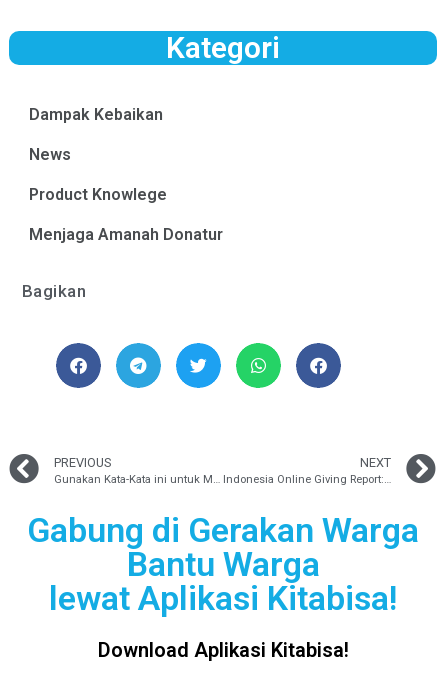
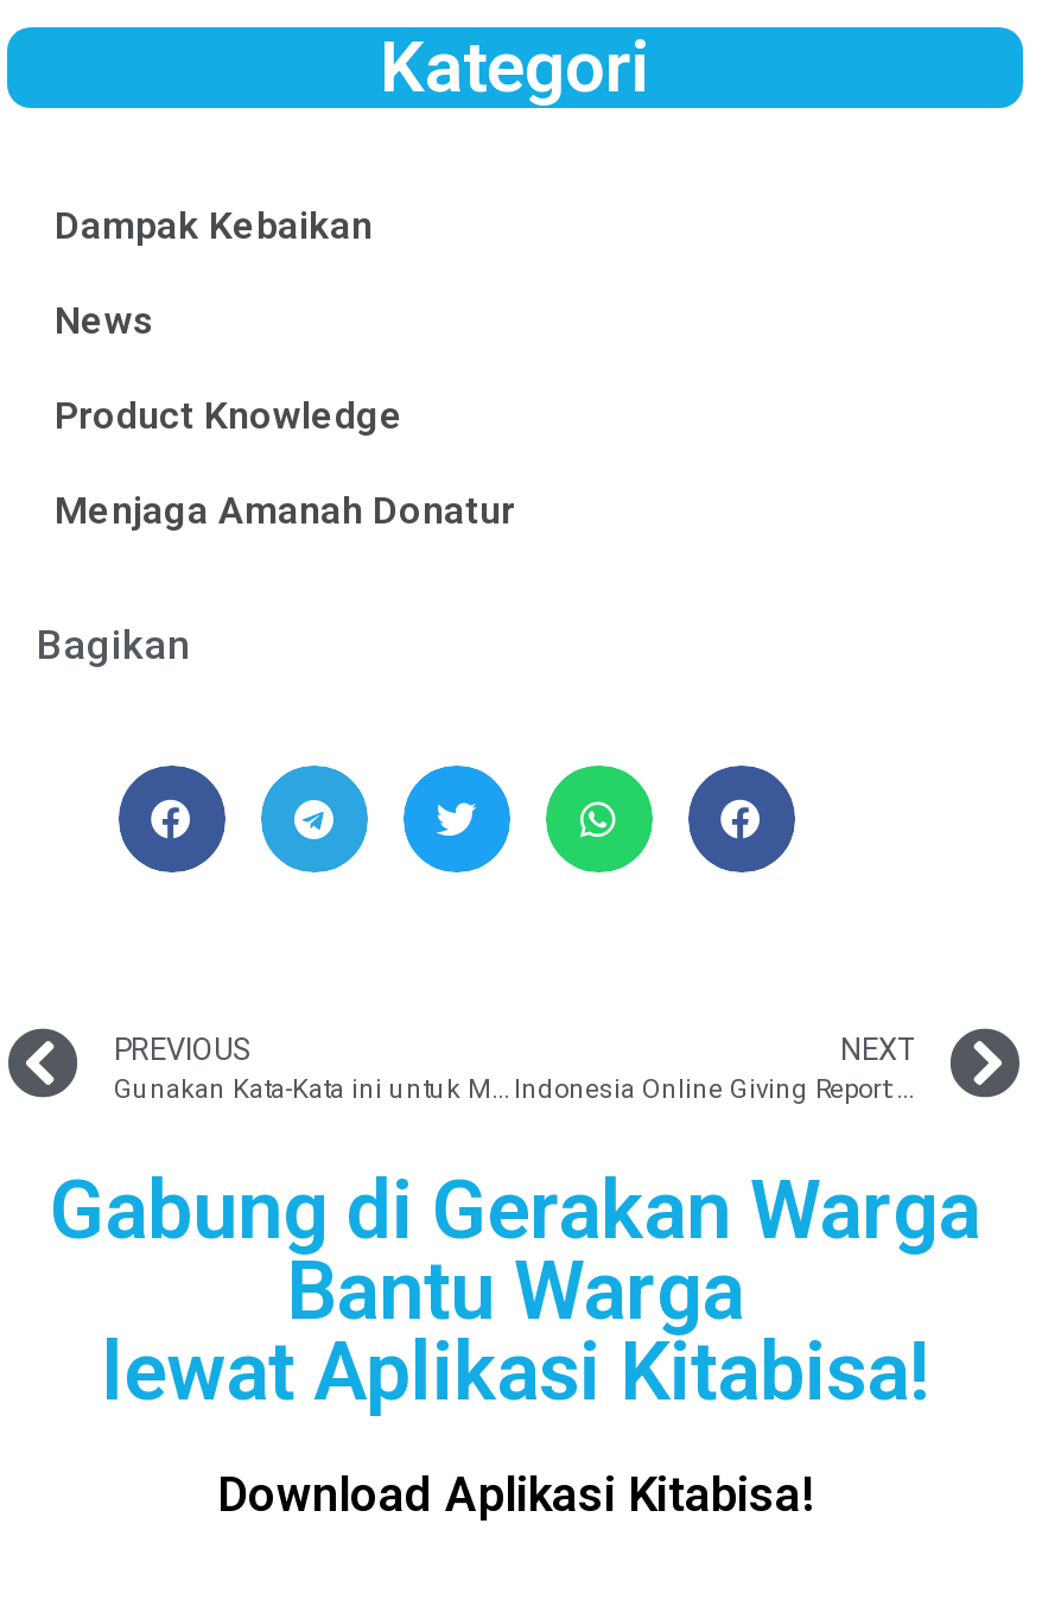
- Product Knowlege
+ Product Knowledge
